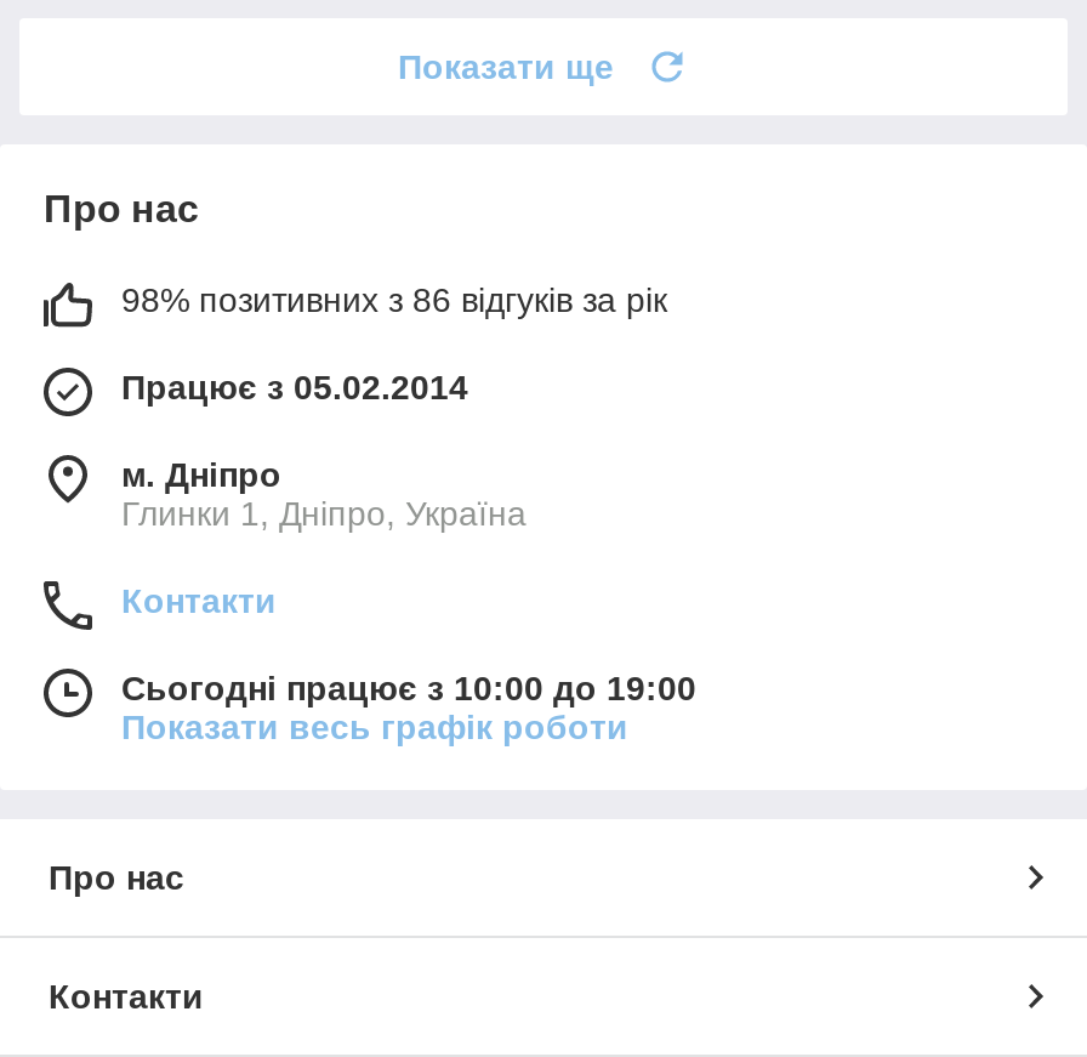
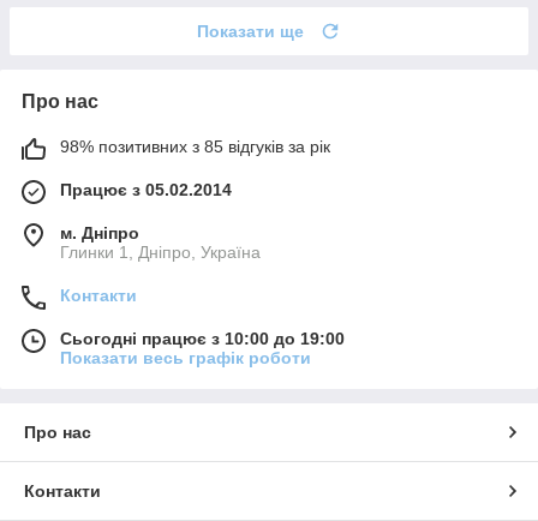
- 98% позитивних з 86 відгуків за рік
+ 98% позитивних з 85 відгуків за рік
